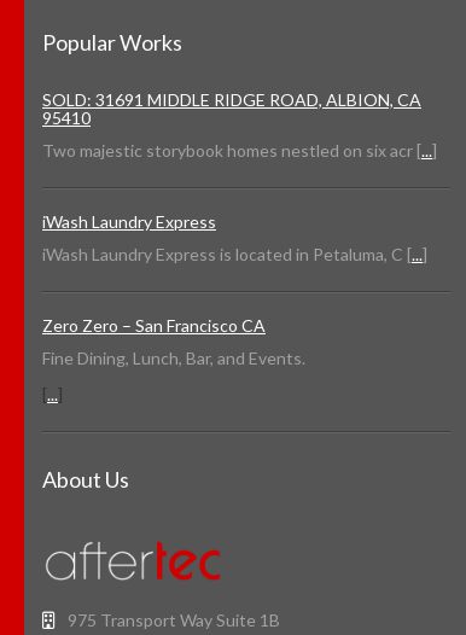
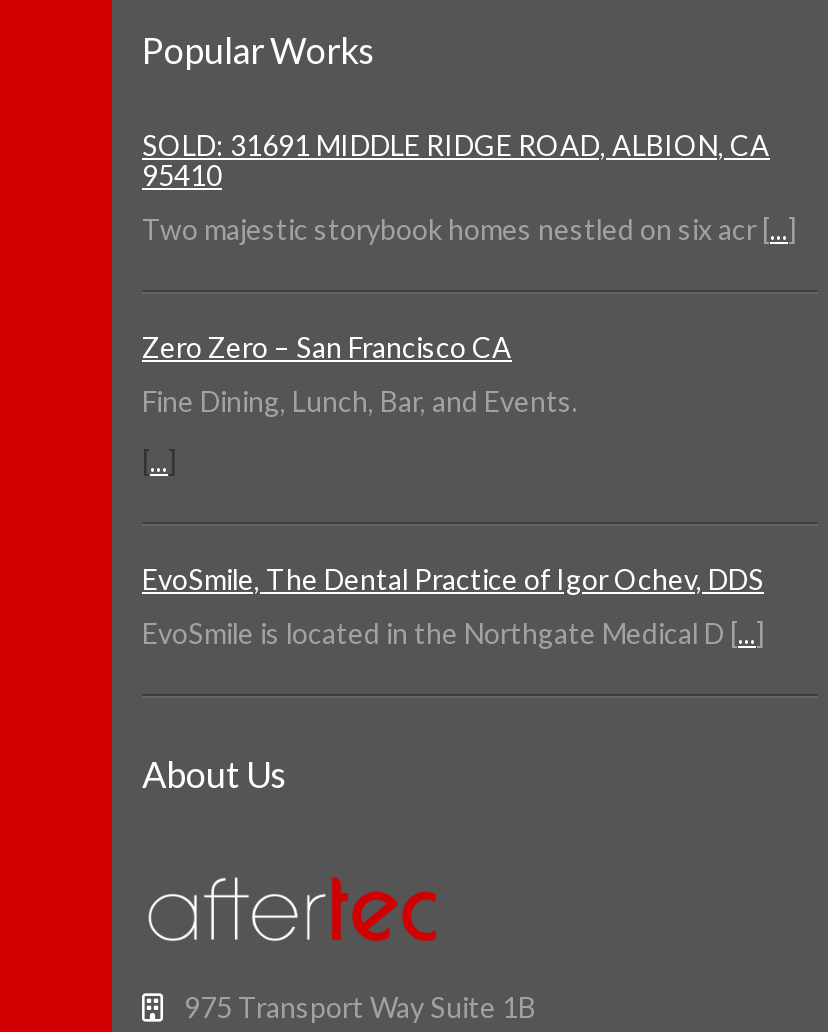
- iWash Laundry Express
- iWash Laundry Express is located in Petaluma, C [...]

moved up: Zero Zero – San Francisco CA | Fine Dining, Lunch, Bar, and Events.

+ EvoSmile, The Dental Practice of Igor Ochev, DDS
+ EvoSmile is located in the Northgate Medical D [...]
